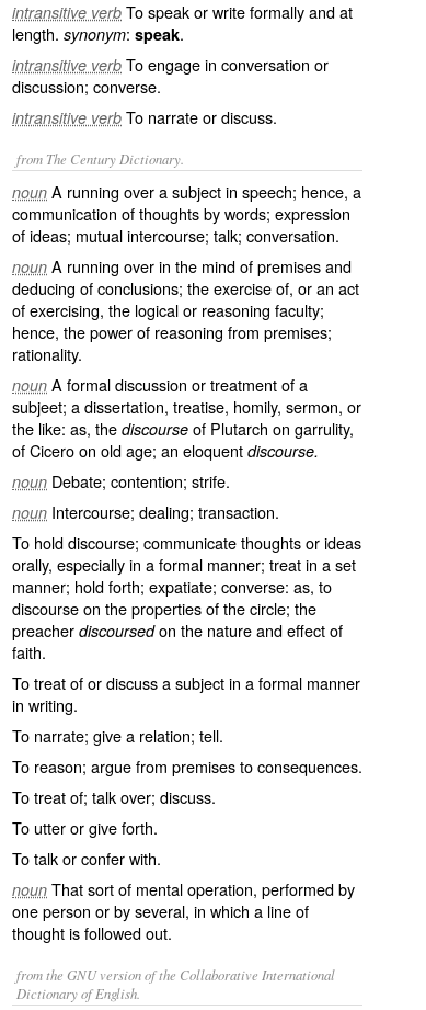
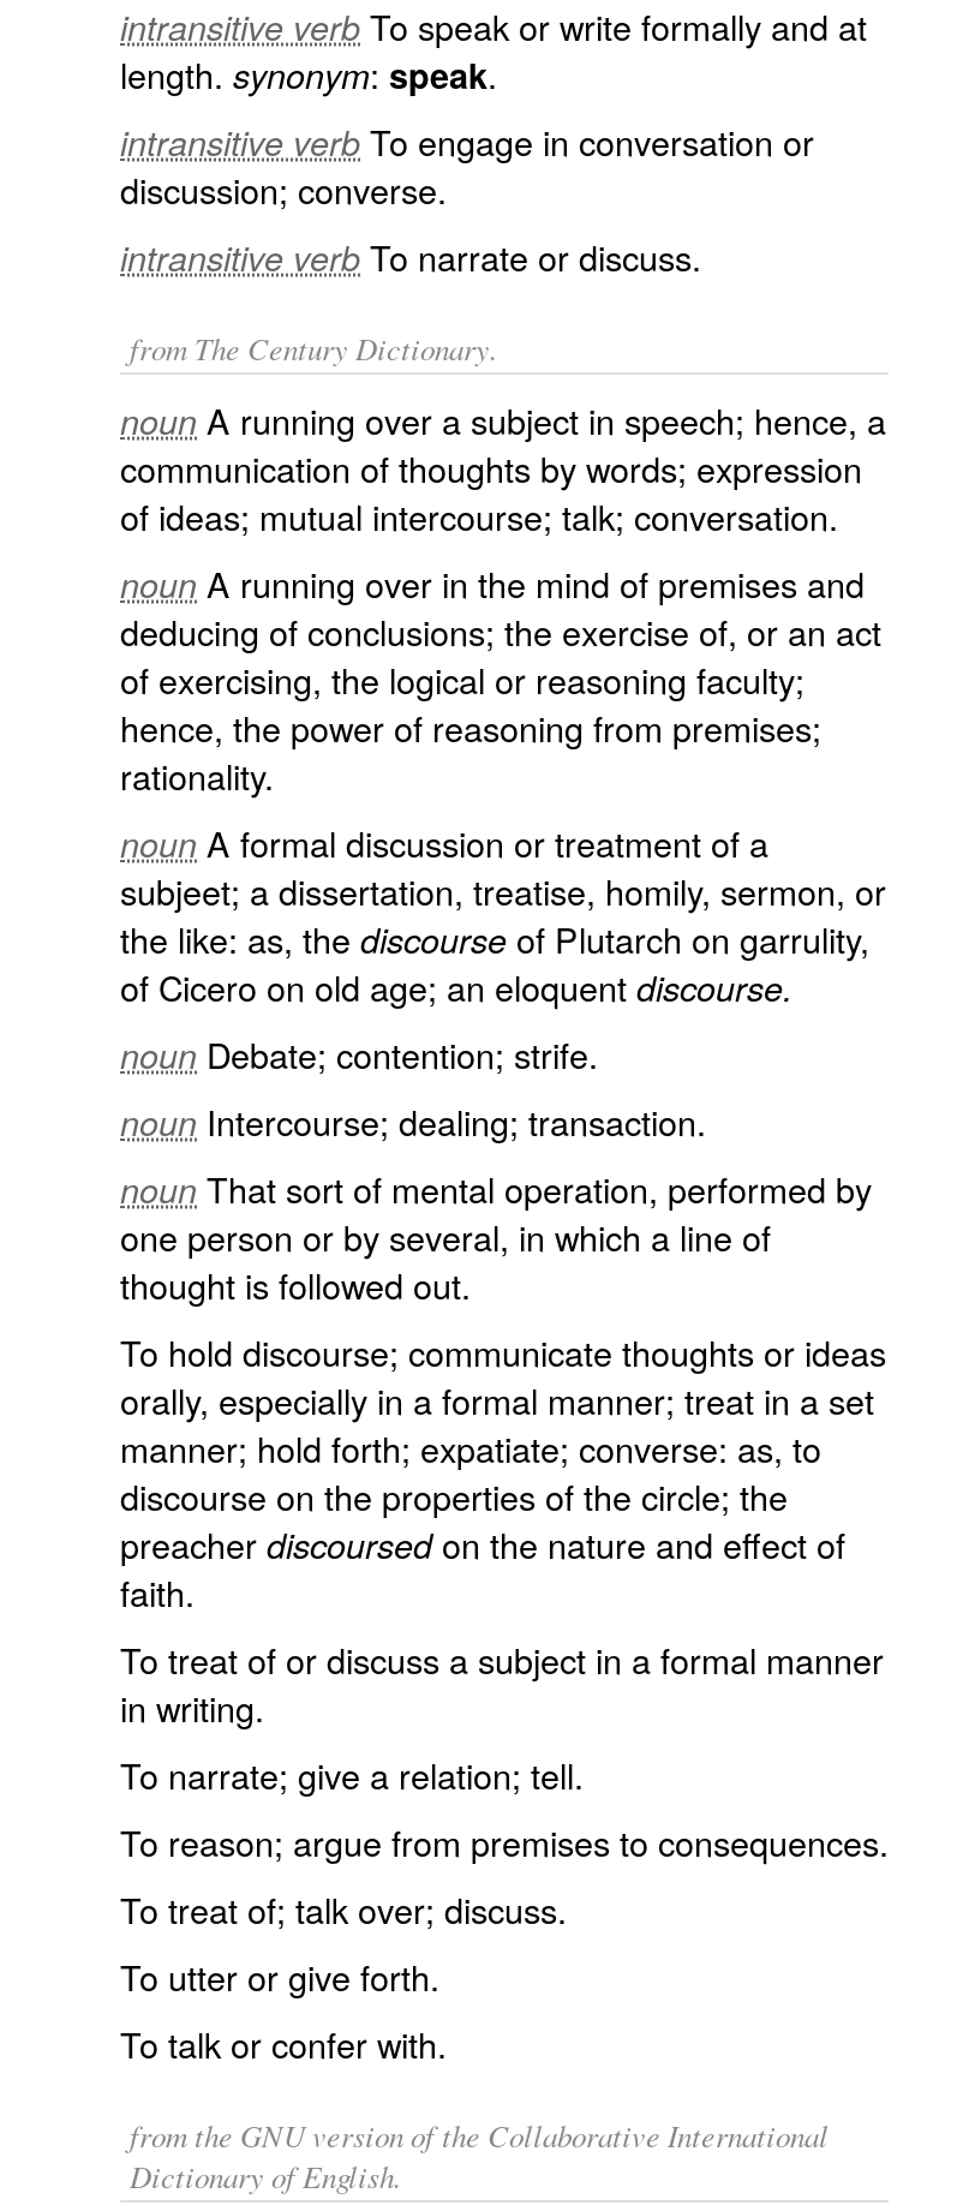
moved down: To hold discourse; communicate thoughts or ideas | orally, especially in a formal manner; treat in a set | manner; hold forth; expatiate; converse: as, to | ... | To utter or give forth. | To talk or confer with.

moved up: noun That sort of mental operation, performed by | one person or by several, in which a line of | thought is followed out.
